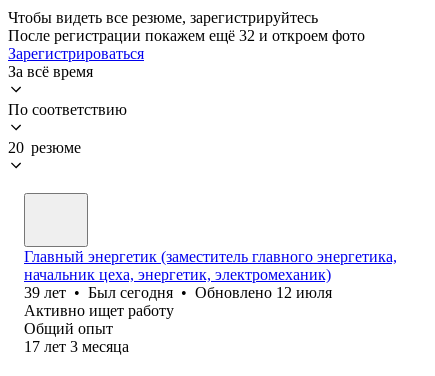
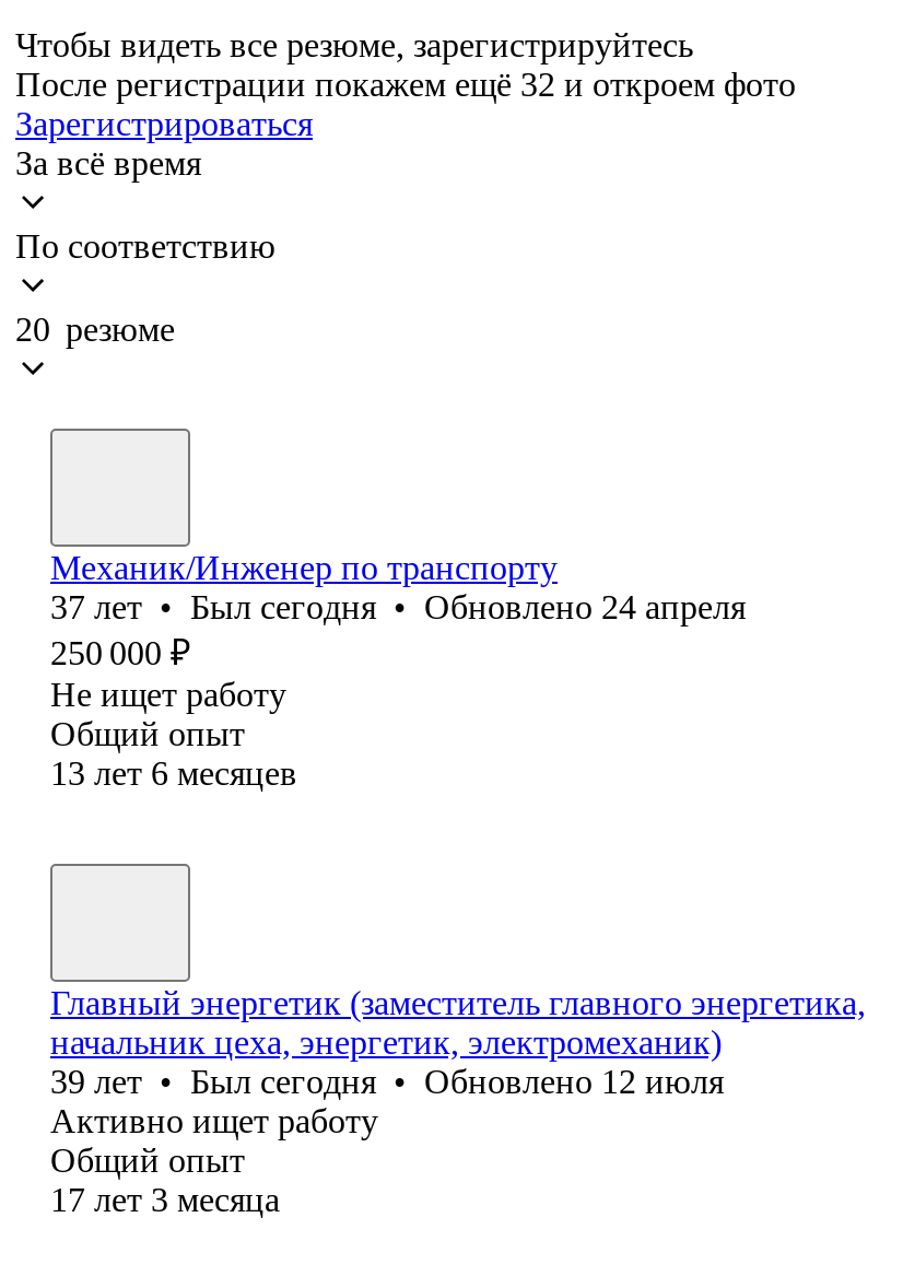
+ Механик/Инженер по транспорту
+ 37 лет • Был сегодня • Обновлено 24 апреля
+ 250 000 ₽
+ Не ищет работу
+ Общий опыт
+ 13 лет 6 месяцев
